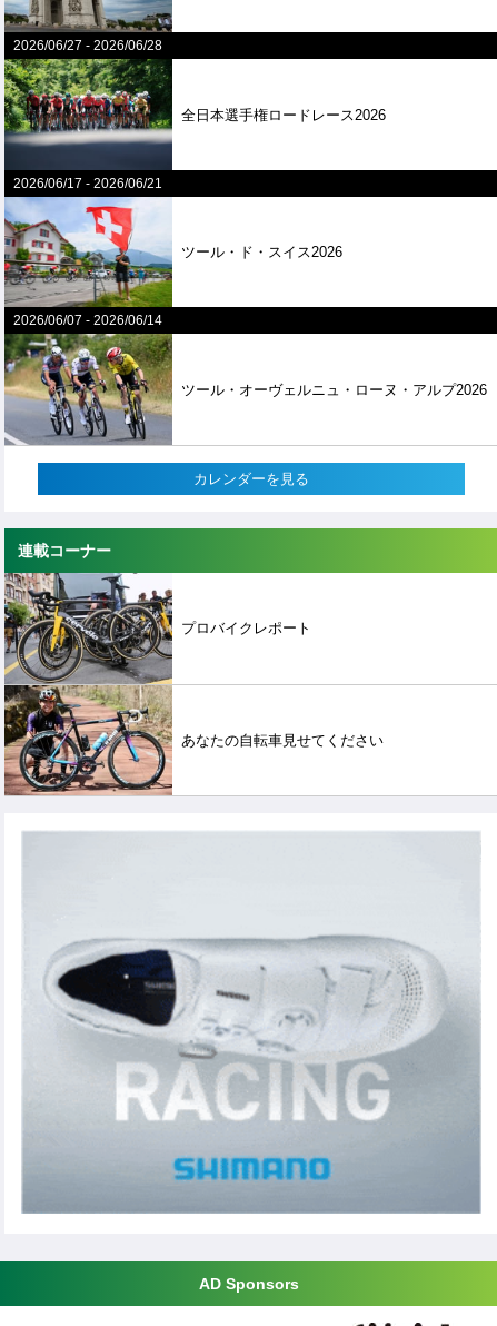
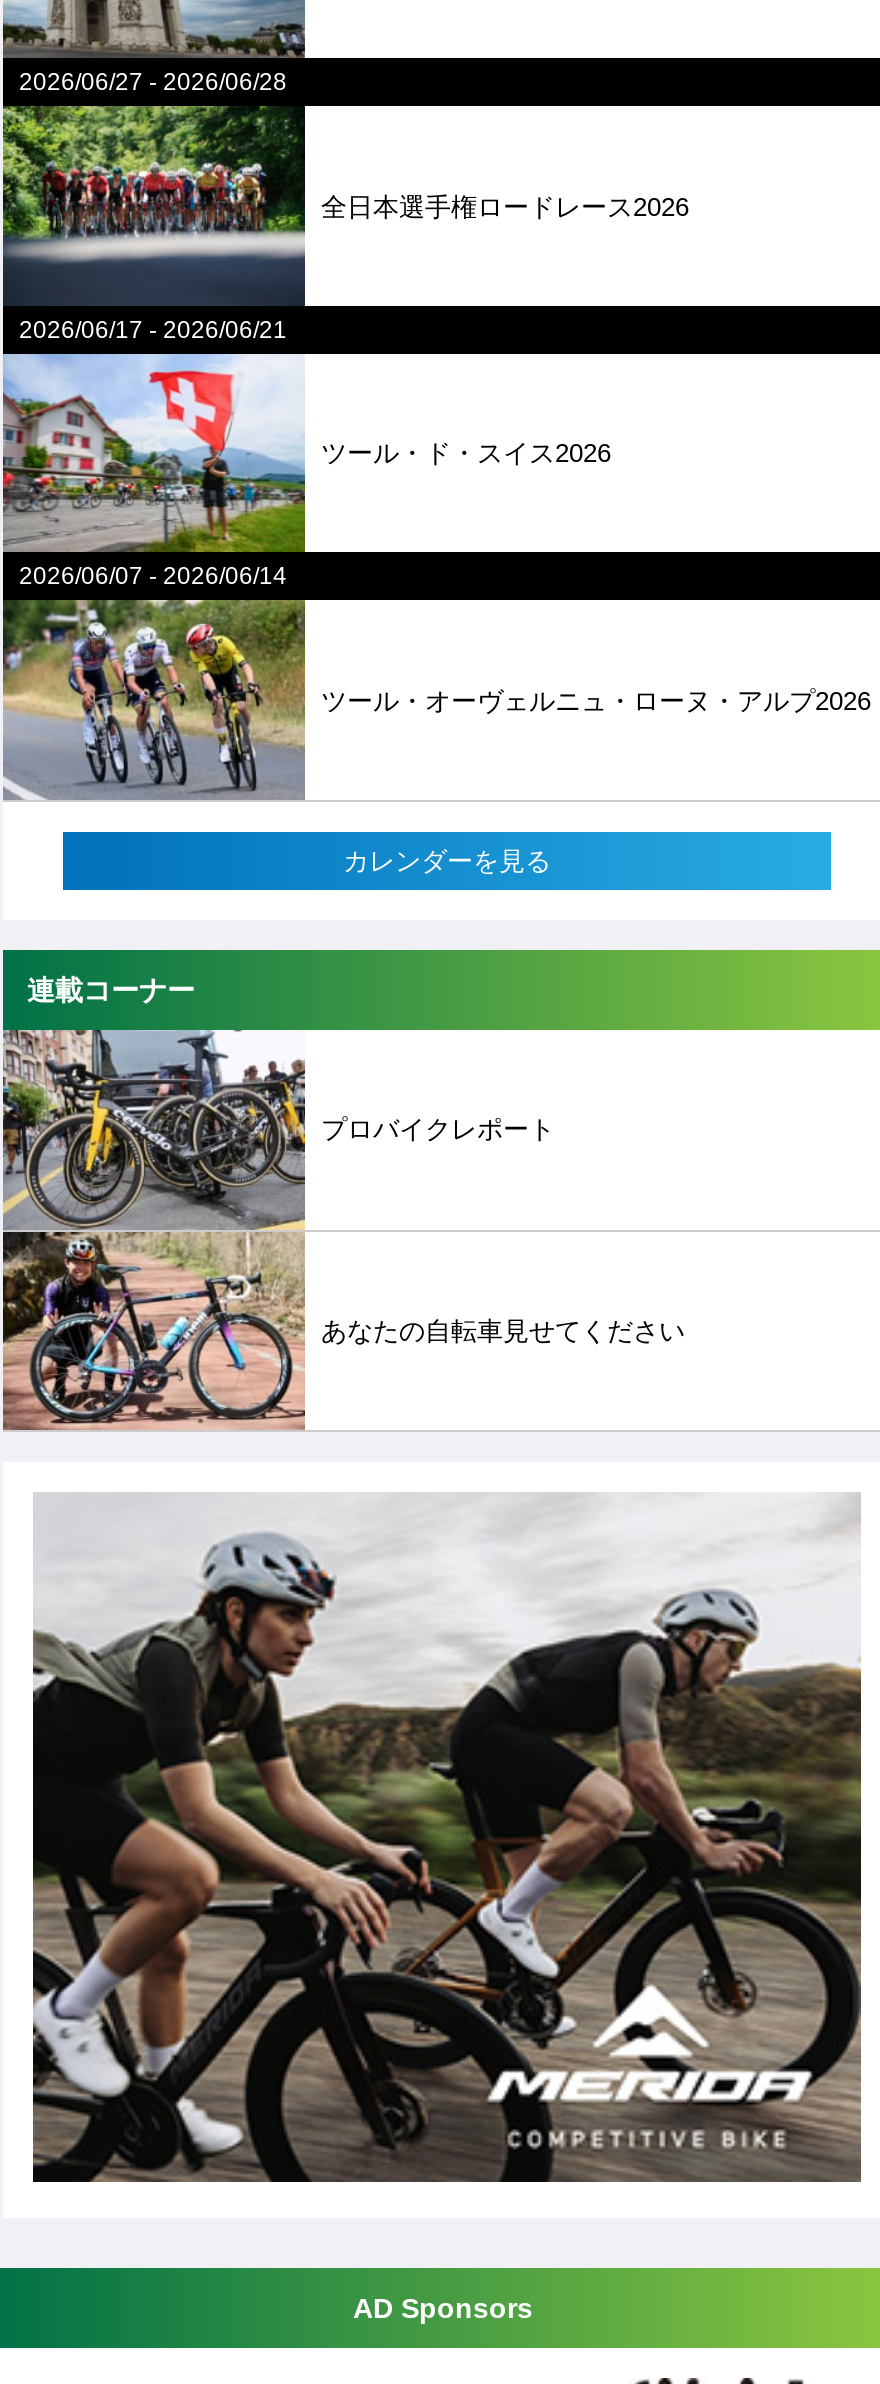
- [image]
+ [image]
